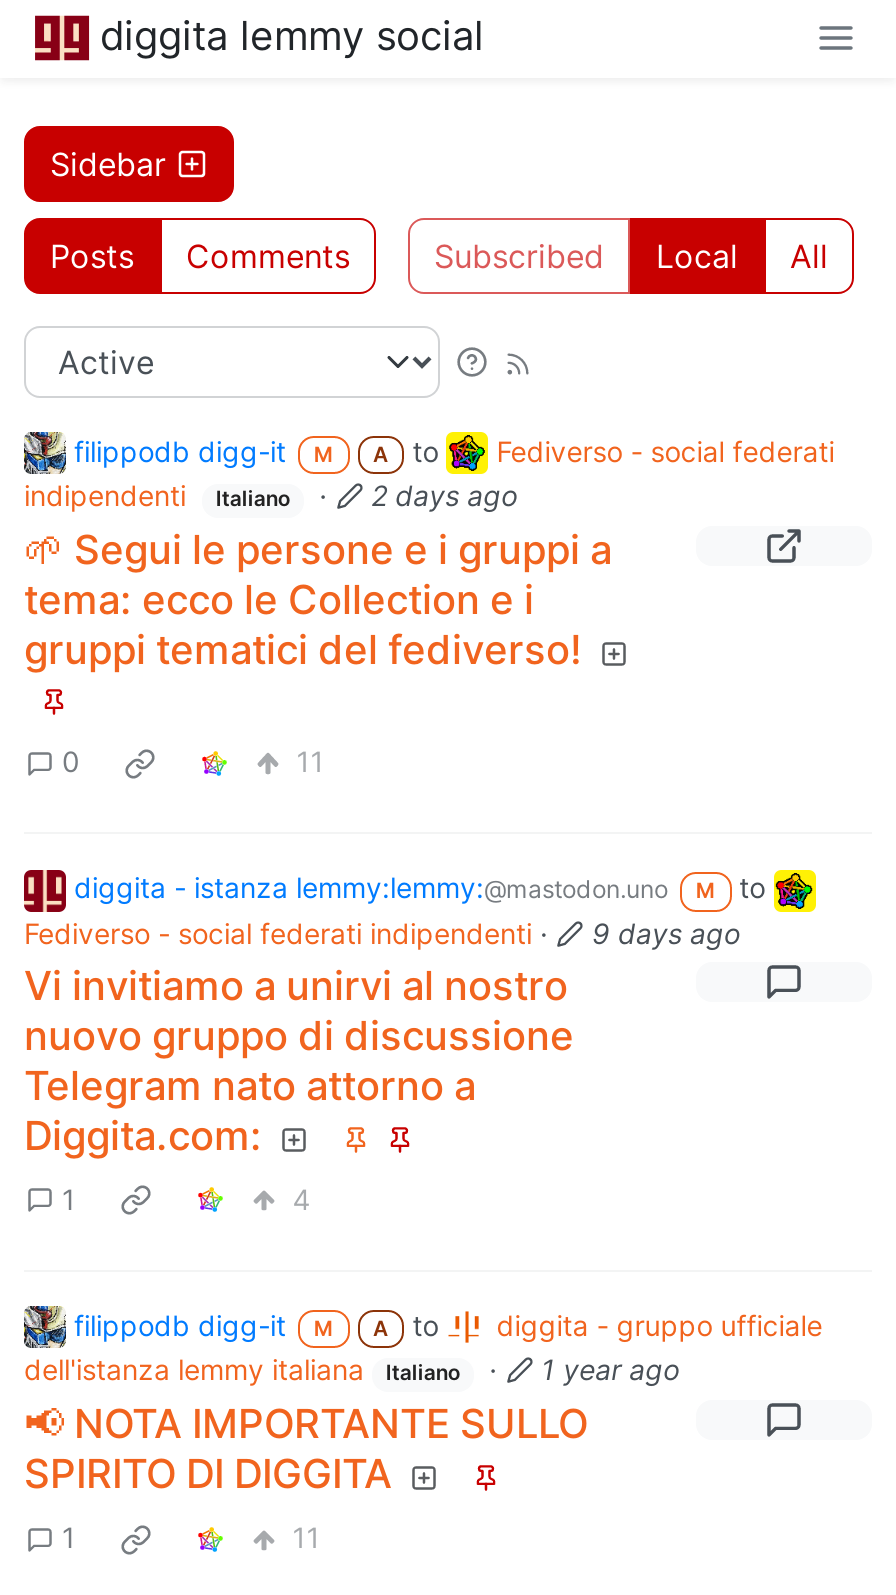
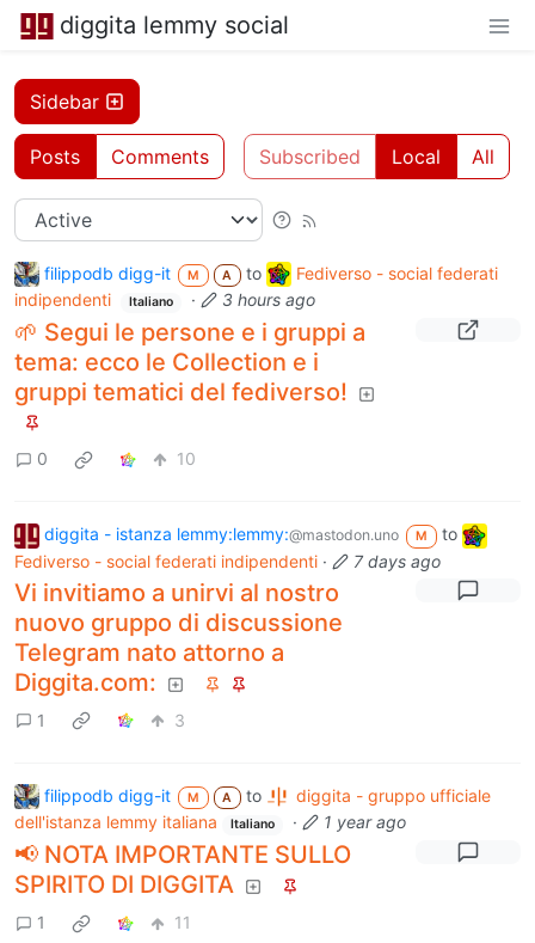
- 2 days ago
+ 3 hours ago

- 11
+ 10

- Fediverso - social federati indipendenti · 9 days ago
+ Fediverso - social federati indipendenti · 7 days ago

- 4
+ 3
